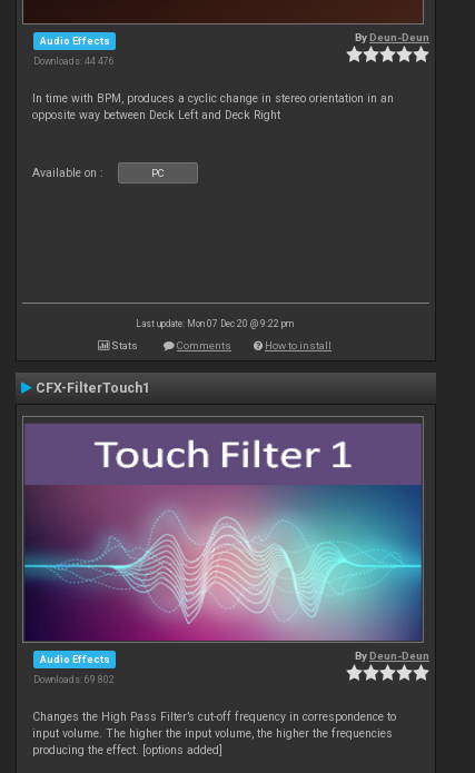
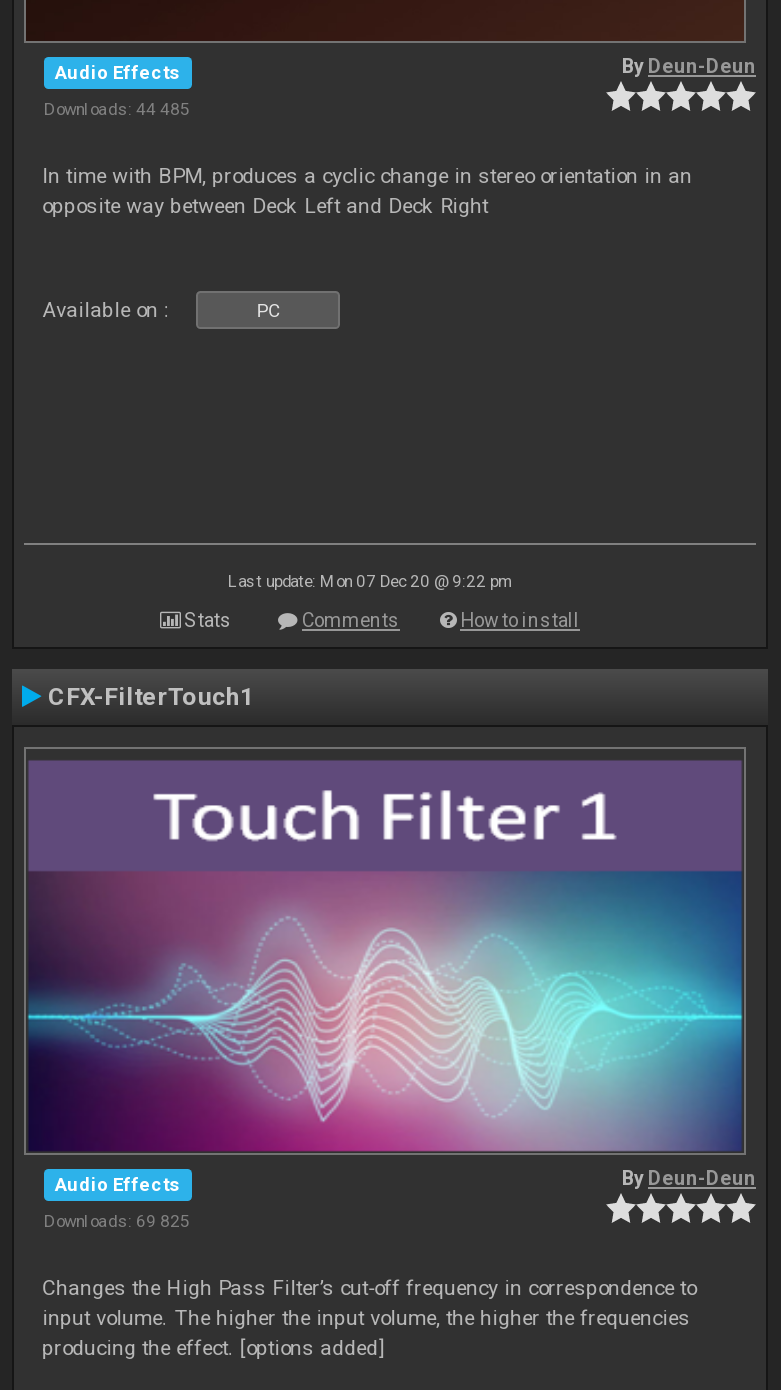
- Downloads: 44 476
+ Downloads: 44 485

- Downloads: 69 802
+ Downloads: 69 825
